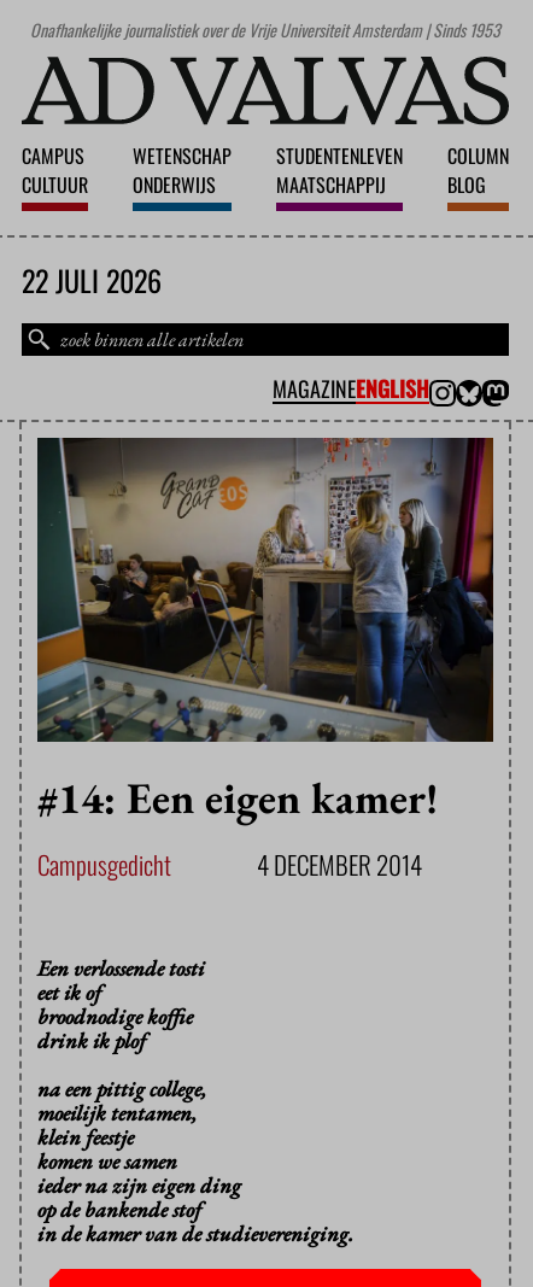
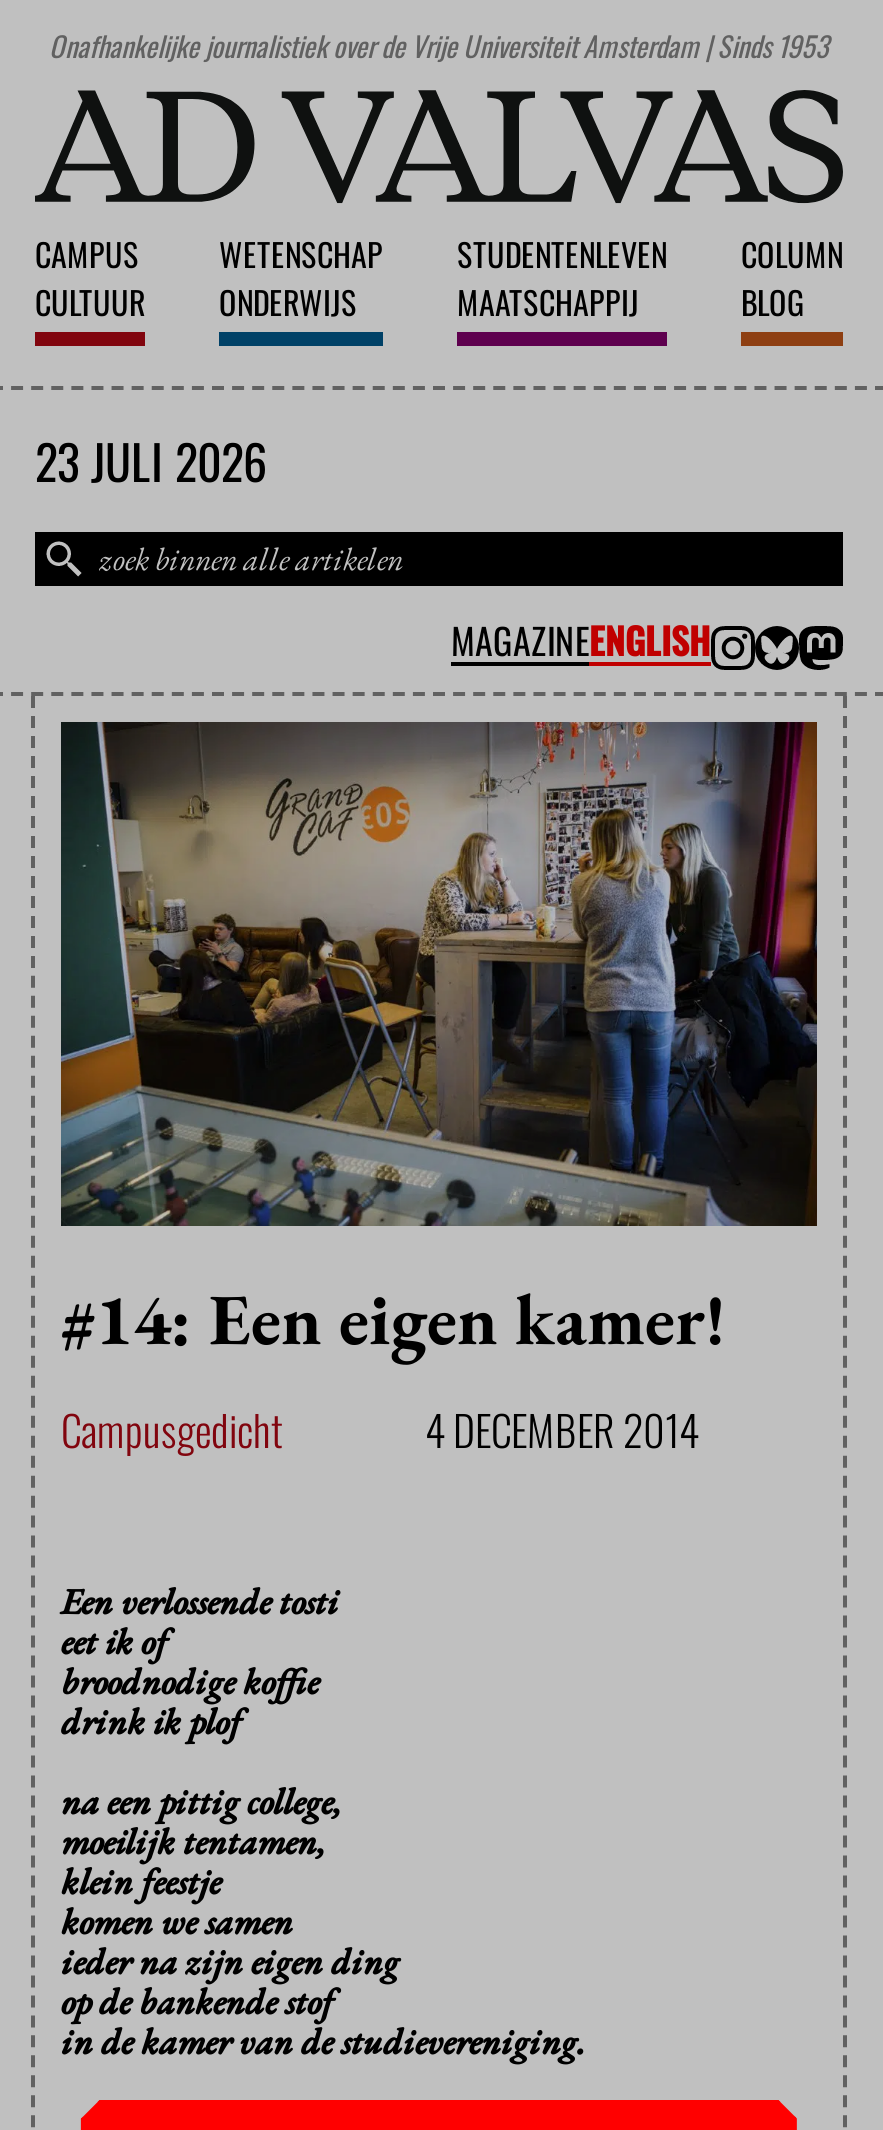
- 22 JULI 2026
+ 23 JULI 2026
